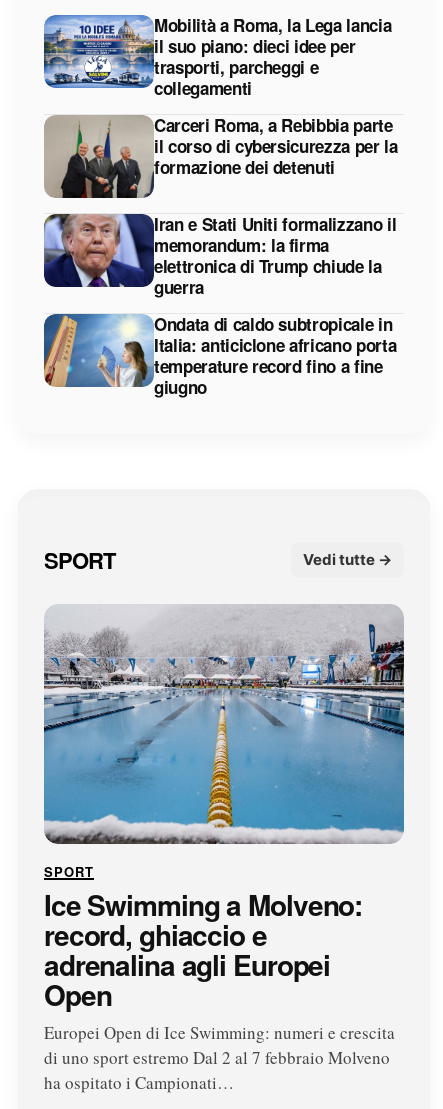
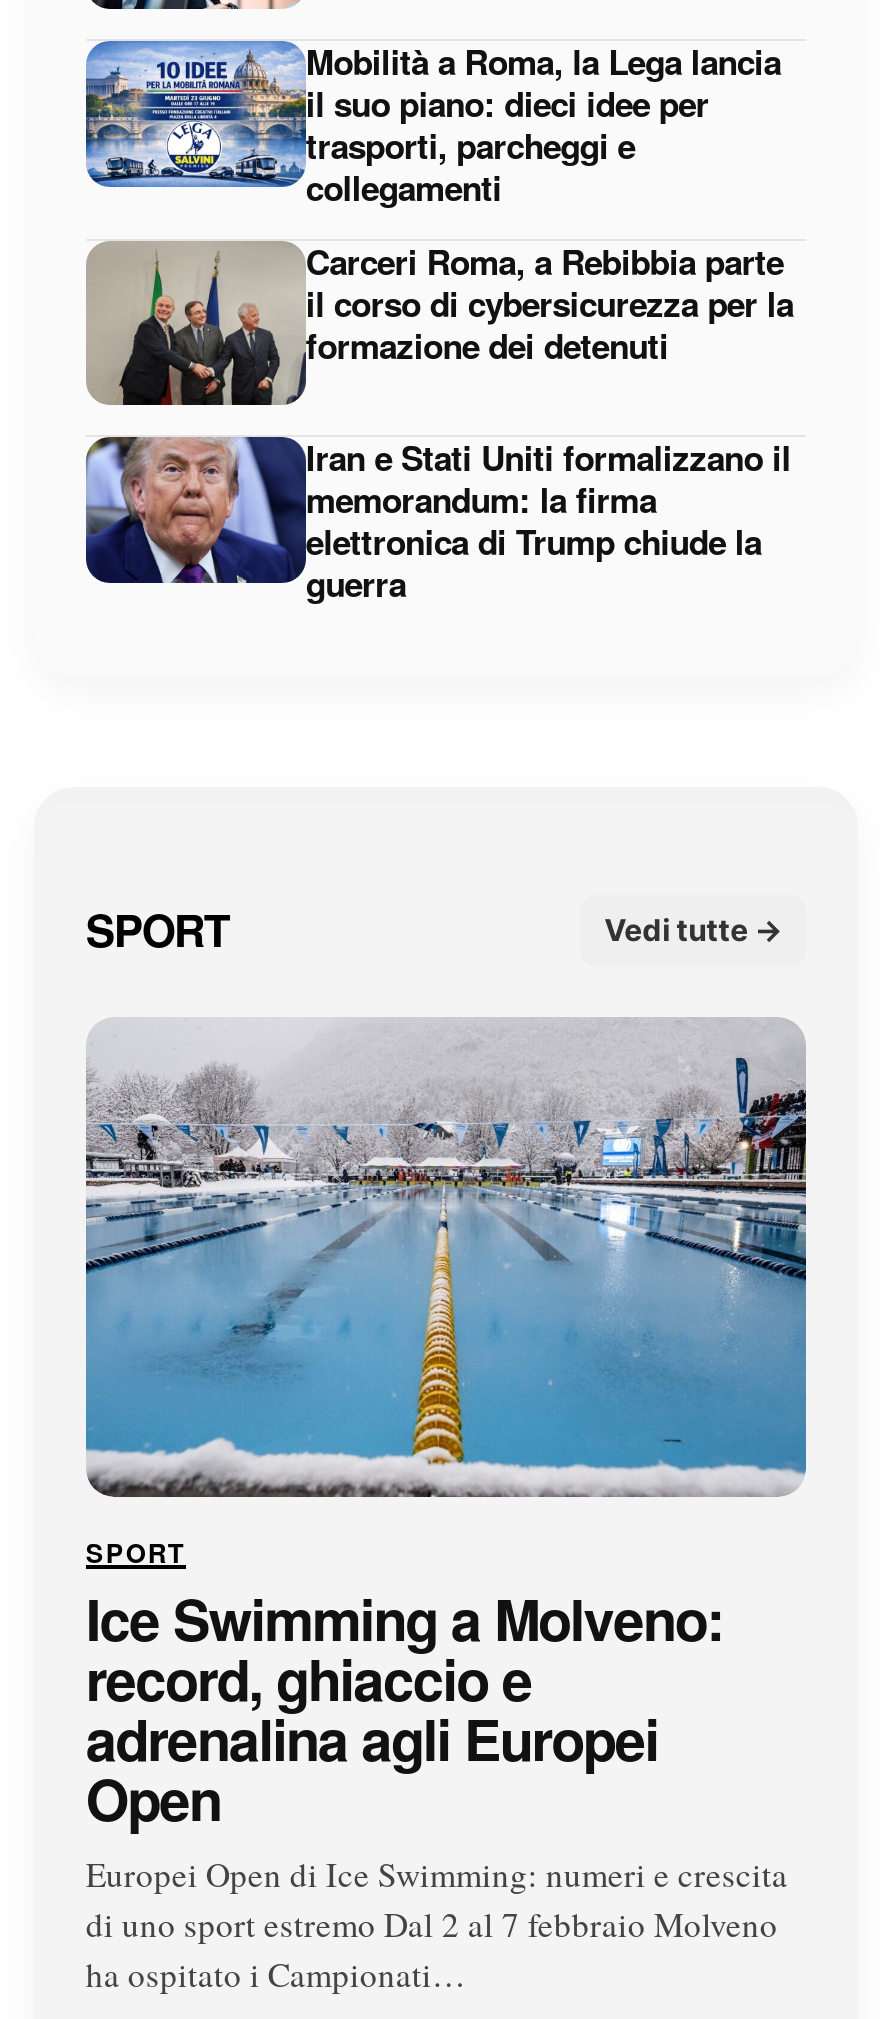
- [image]
- Ondata di caldo subtropicale in
- Italia: anticiclone africano porta
- temperature record fino a fine
- giugno
